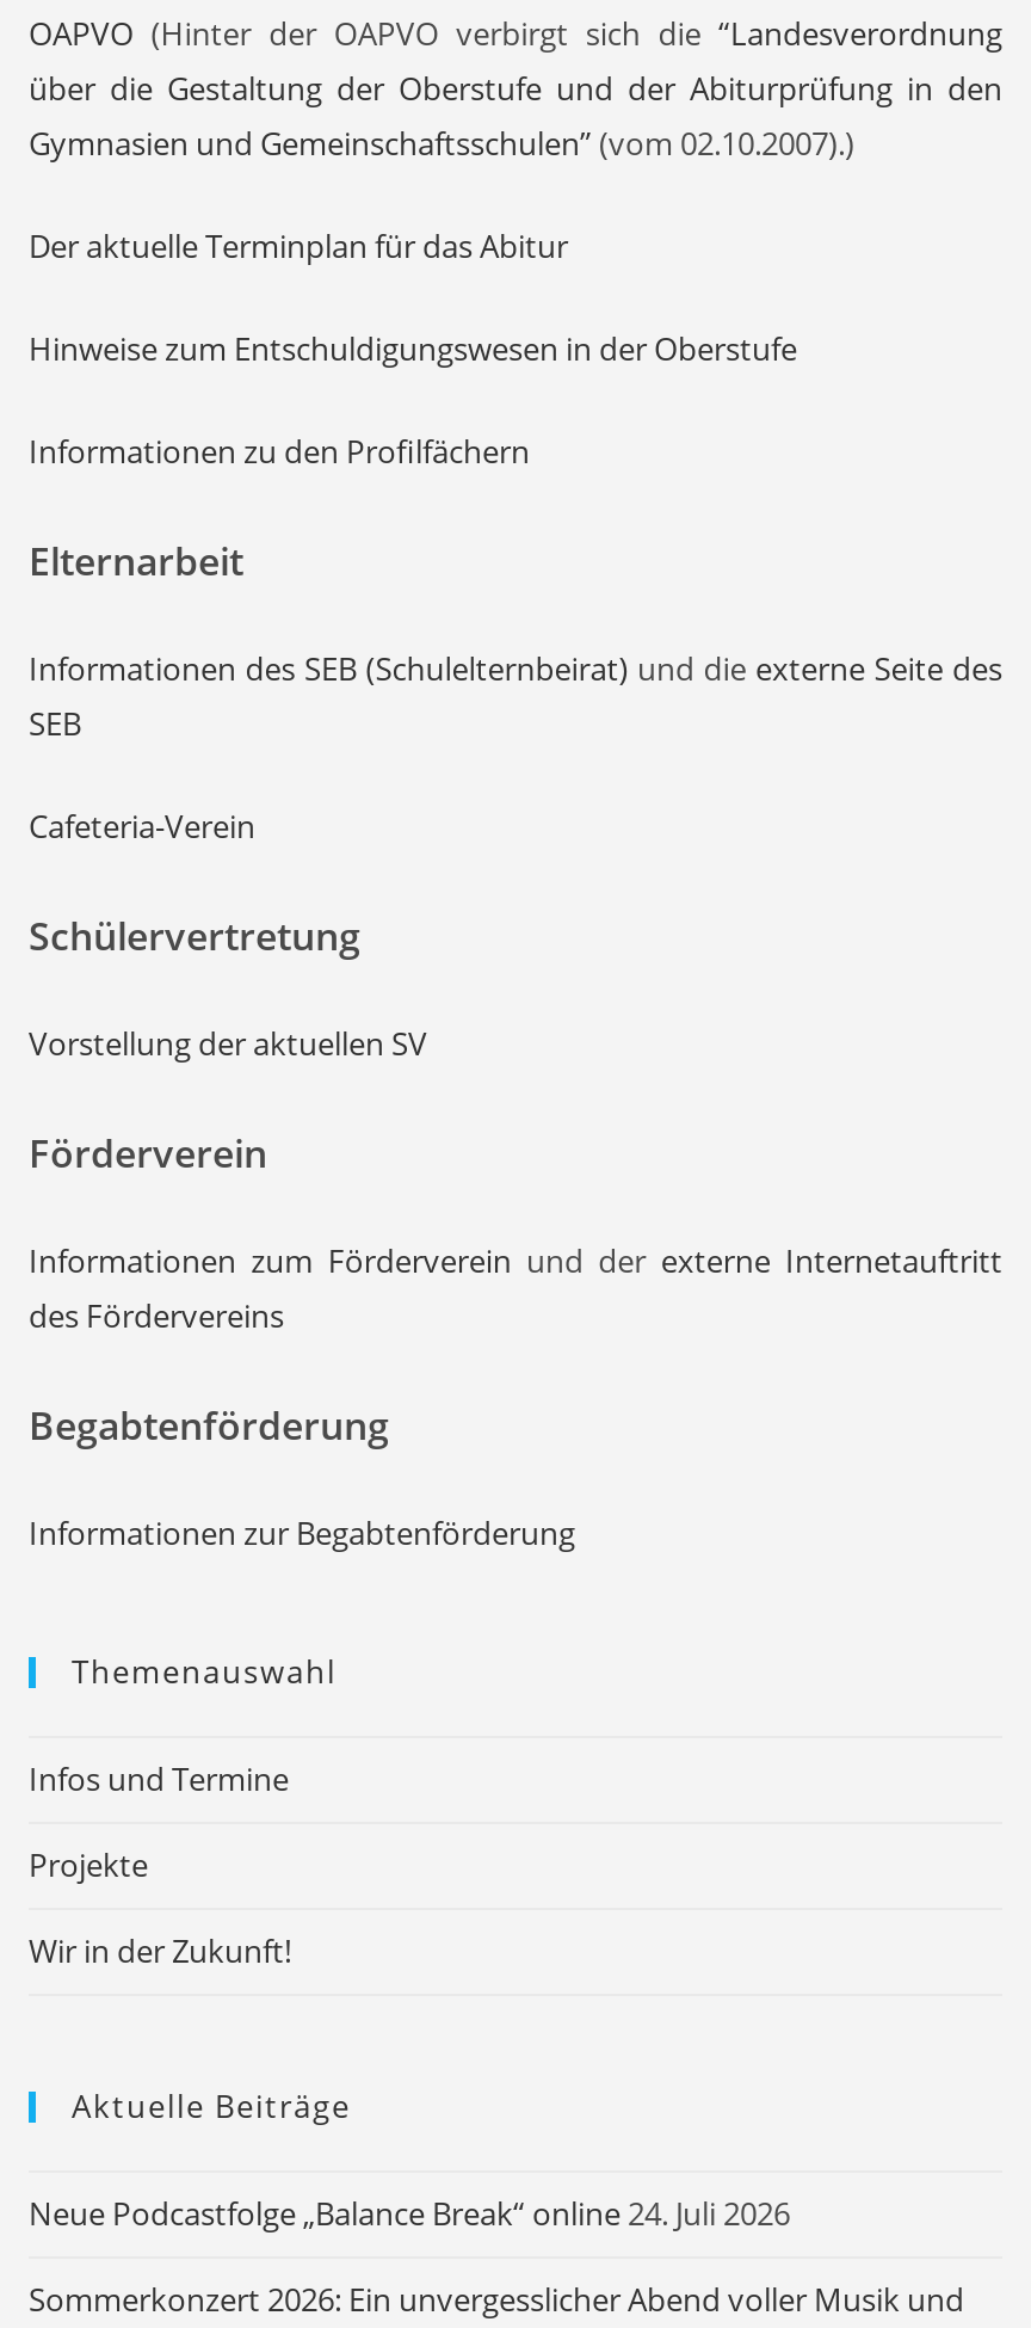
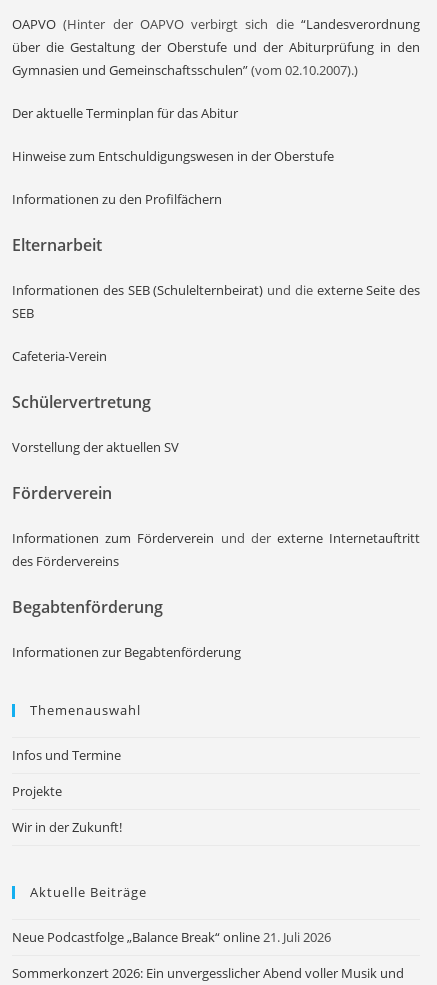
- Neue Podcastfolge „Balance Break“ online 24. Juli 2026
+ Neue Podcastfolge „Balance Break“ online 21. Juli 2026
